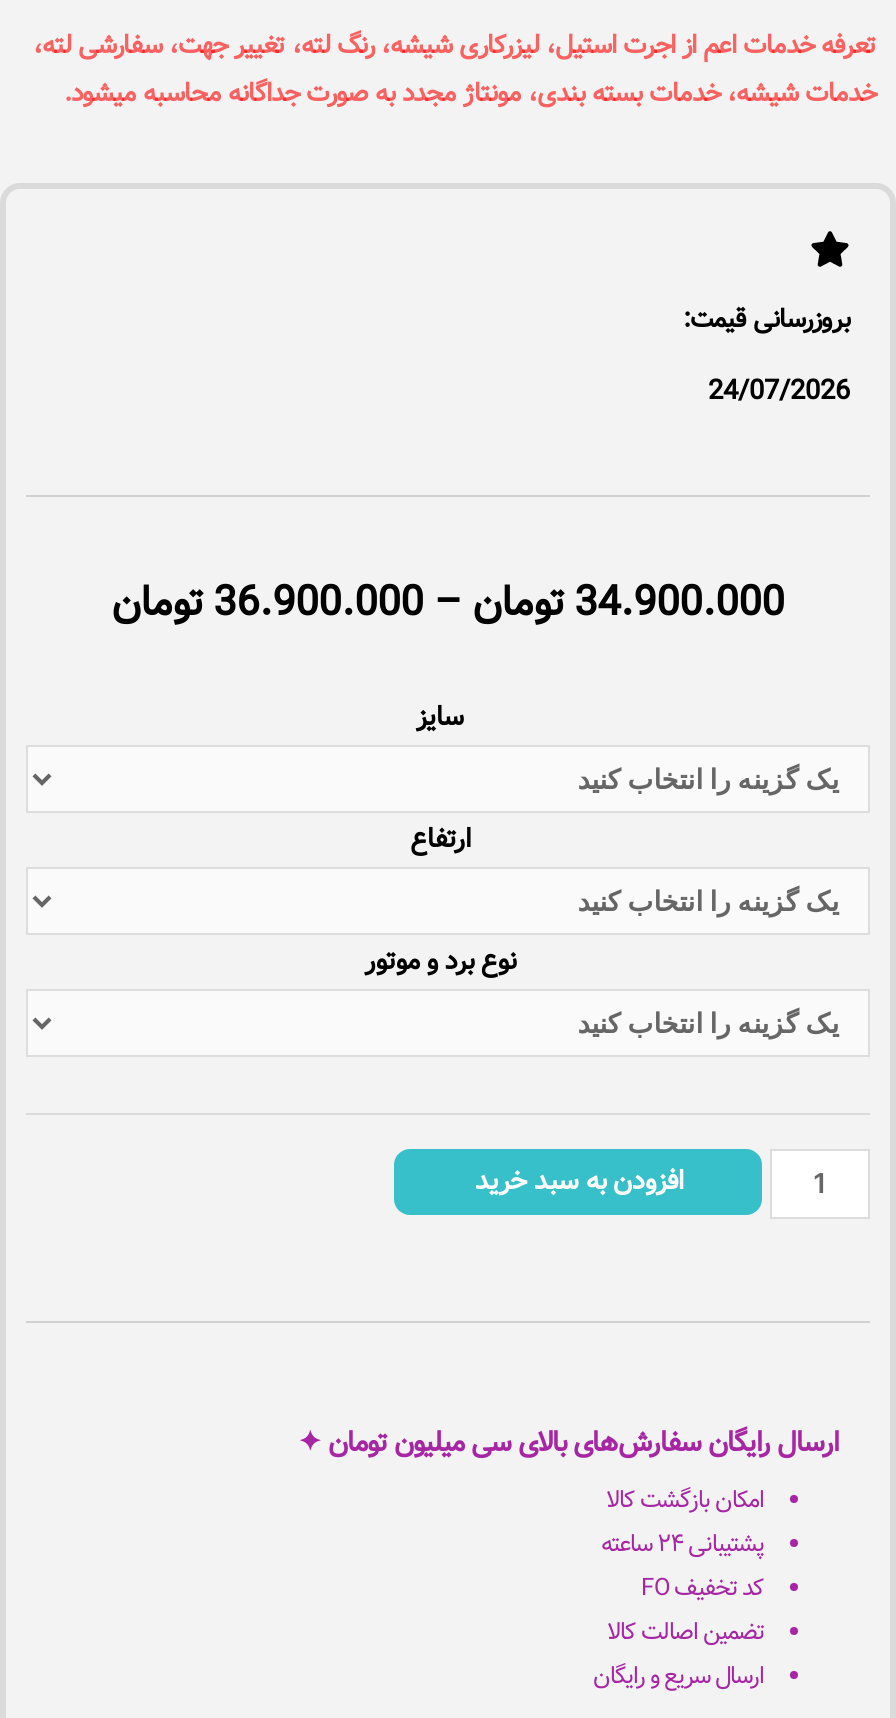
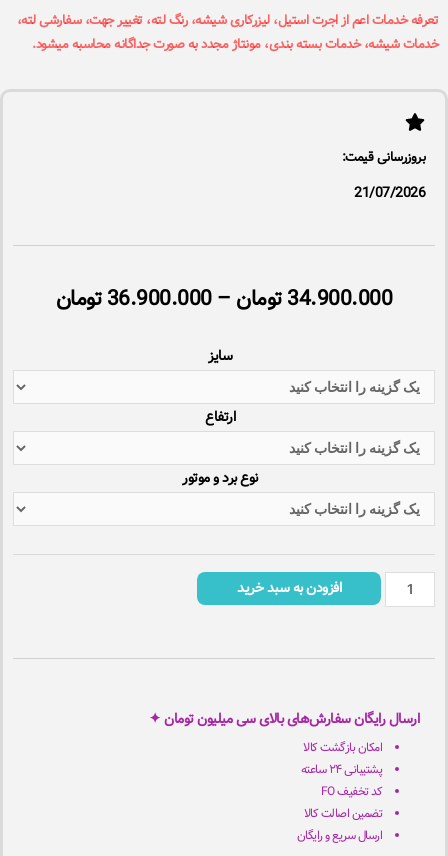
- 24/07/2026
+ 21/07/2026
